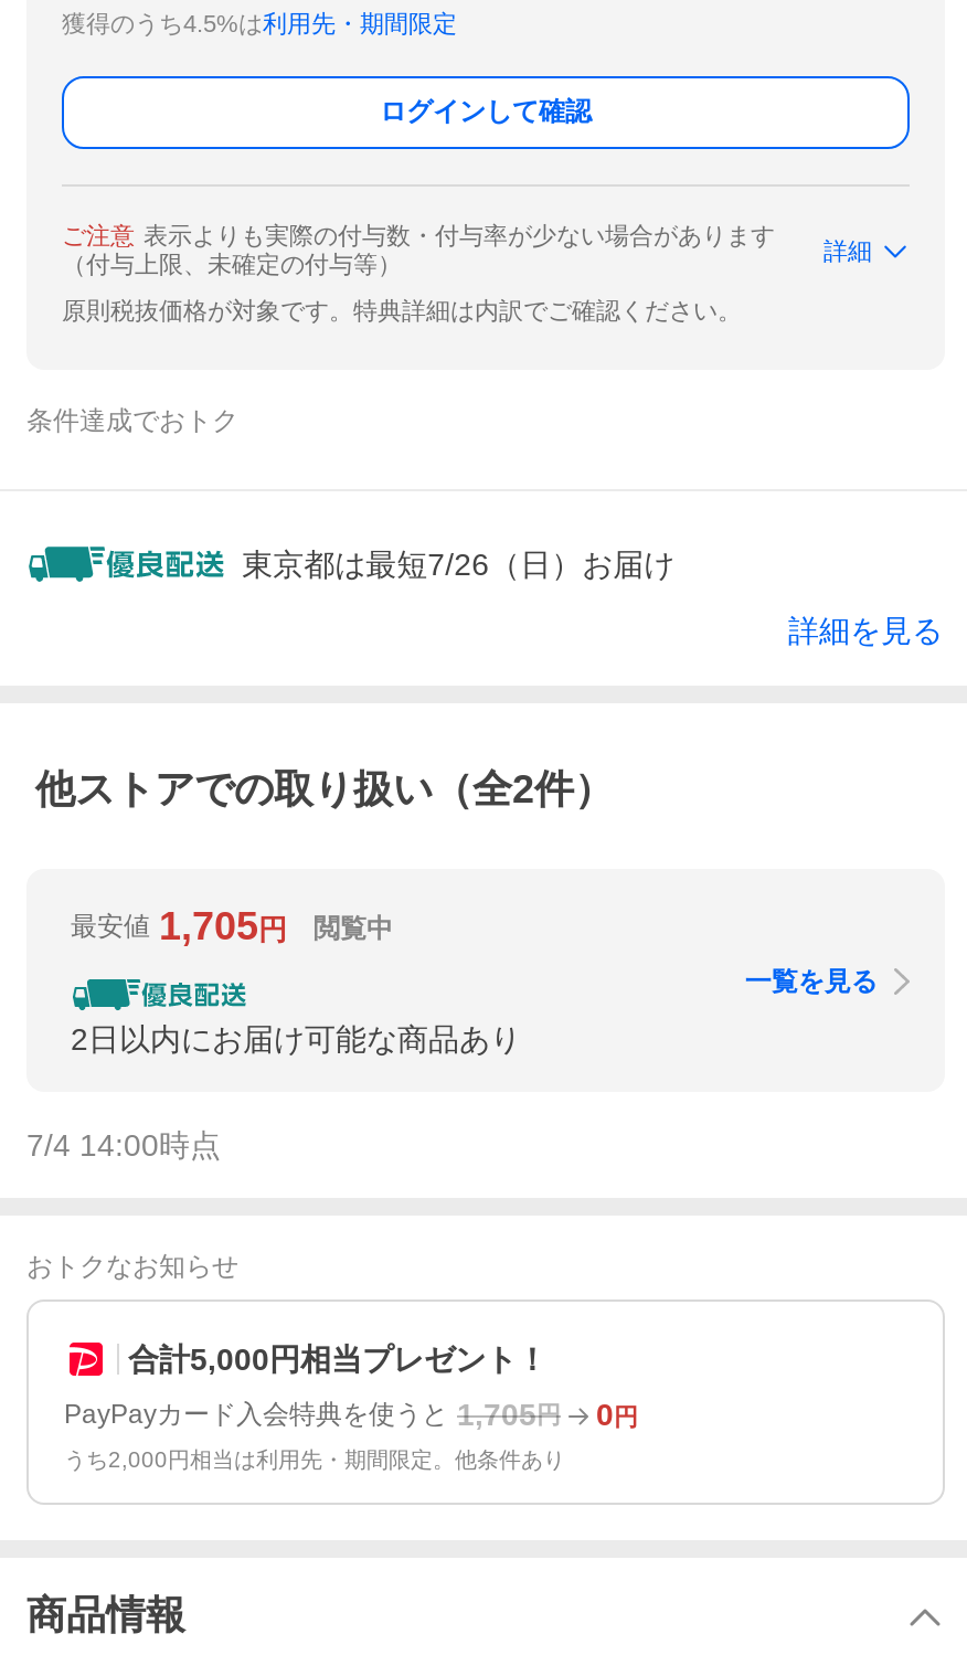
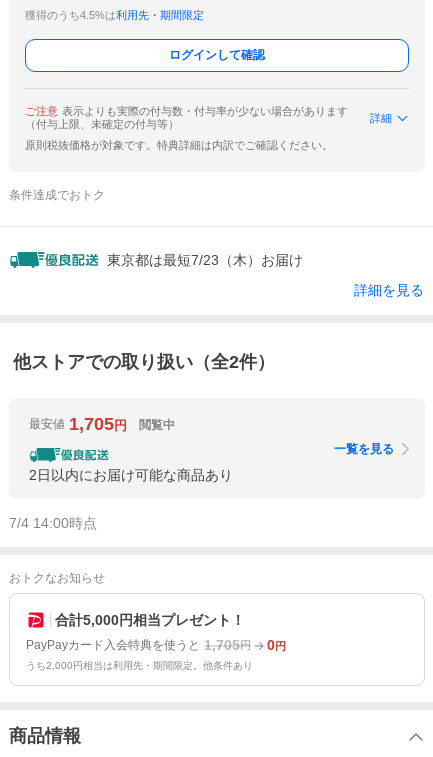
- 東京都は最短7/26（日）お届け
+ 東京都は最短7/23（木）お届け
